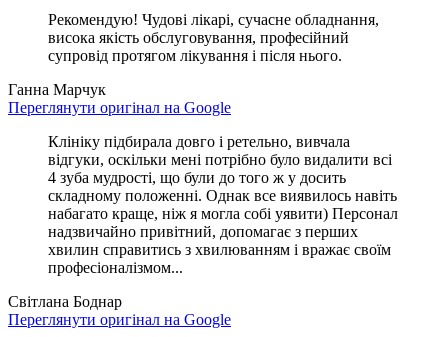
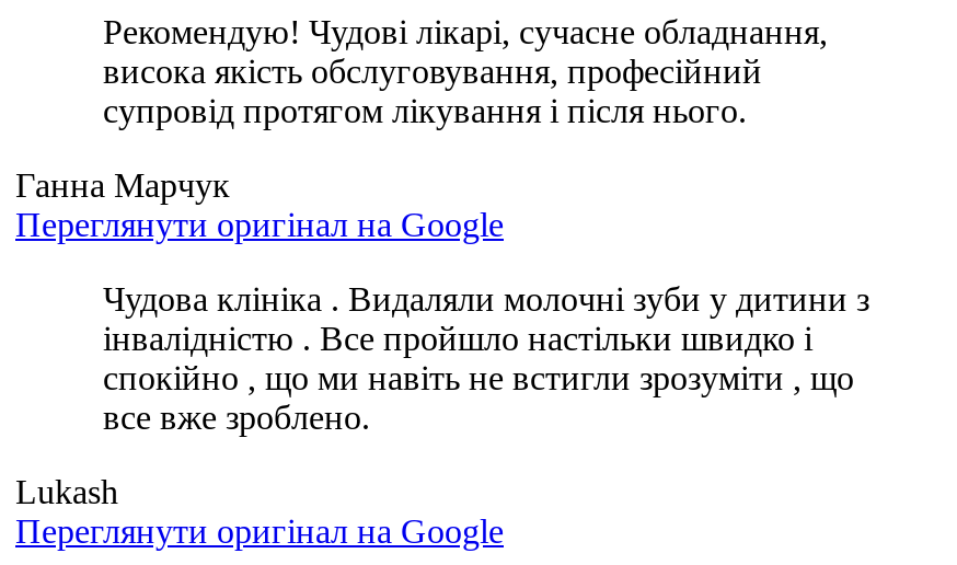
- Клініку підбирала довго і ретельно, вивчала
- відгуки, оскільки мені потрібно було видалити всі
- 4 зуба мудрості, що були до того ж у досить
- складному положенні. Однак все виявилось навіть
- набагато краще, ніж я могла собі уявити) Персонал
- надзвичайно привітний, допомагає з перших
- хвилин справитись з хвилюванням і вражає своїм
- професіоналізмом...
+ Чудова клініка . Видаляли молочні зуби у дитини з
+ інвалідністю . Все пройшло настільки швидко і
+ спокійно , що ми навіть не встигли зрозуміти , що
+ все вже зроблено.

- Світлана Боднар
+ Lukash
